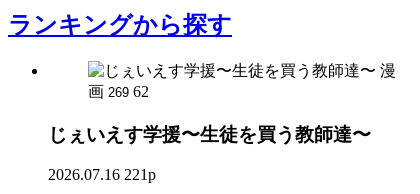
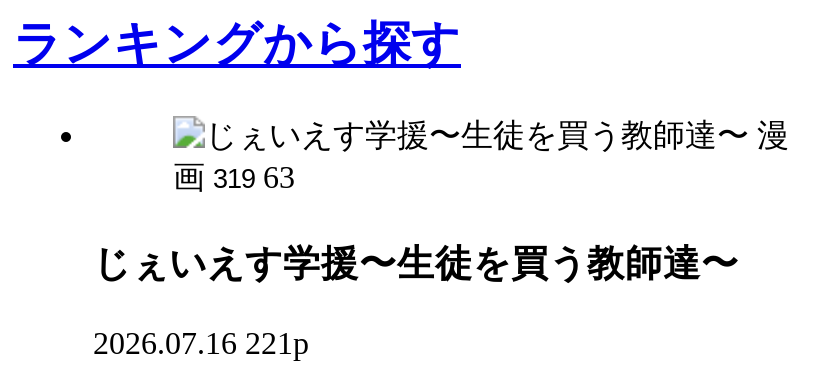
- 画 269 62
+ 画 319 63
